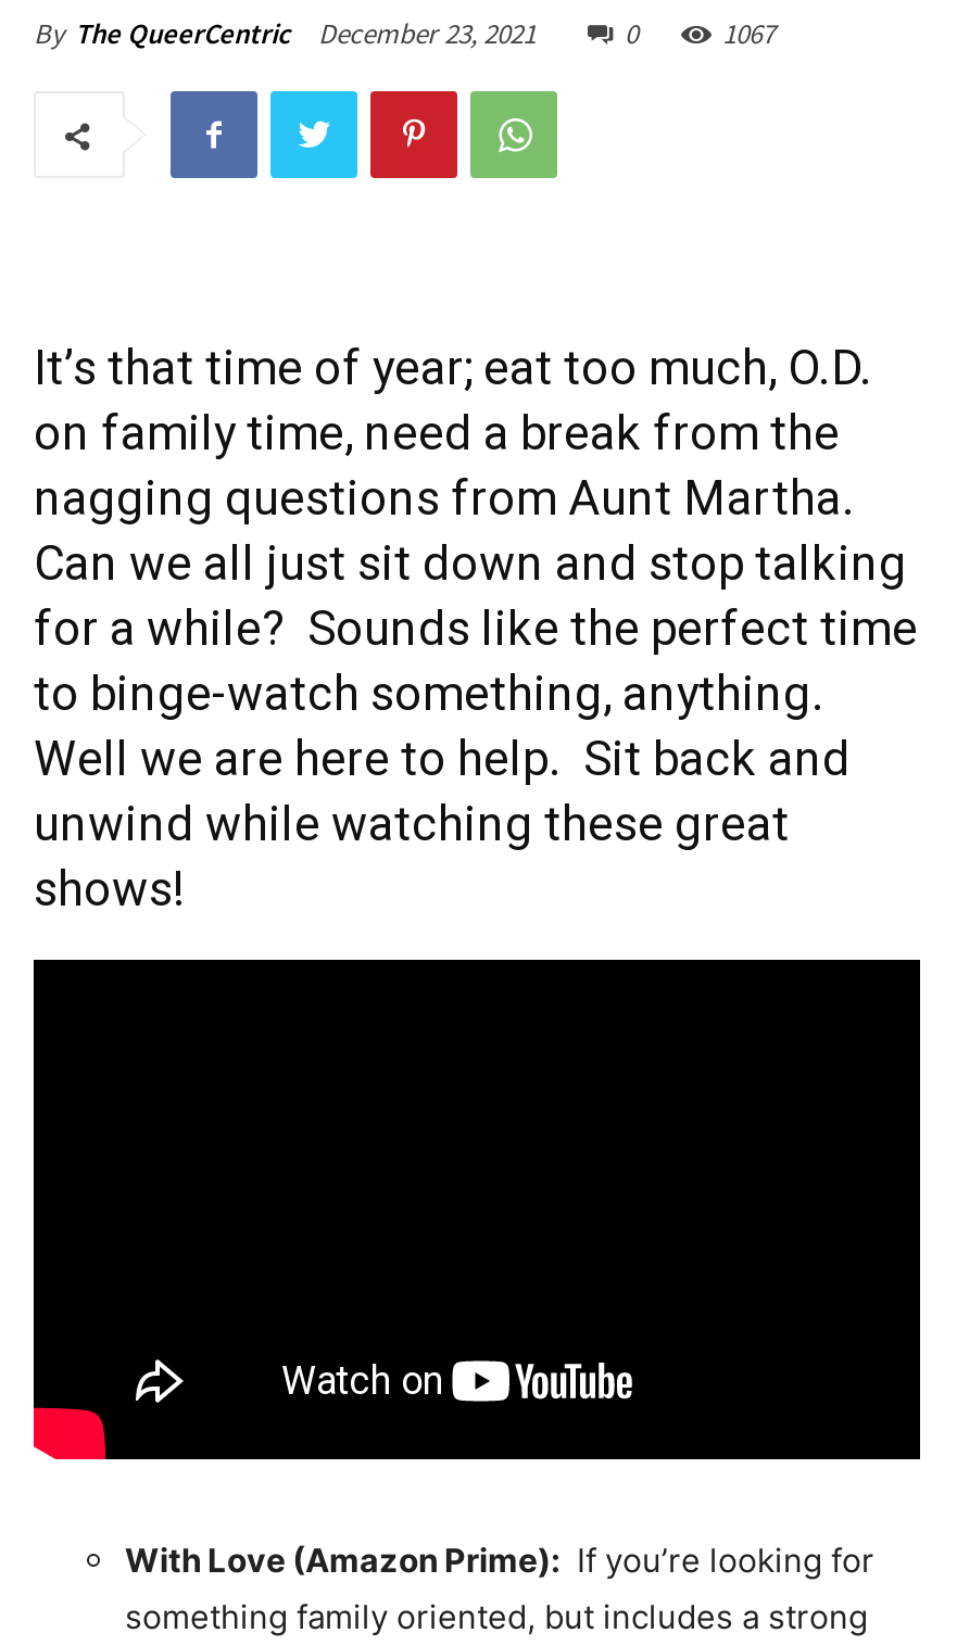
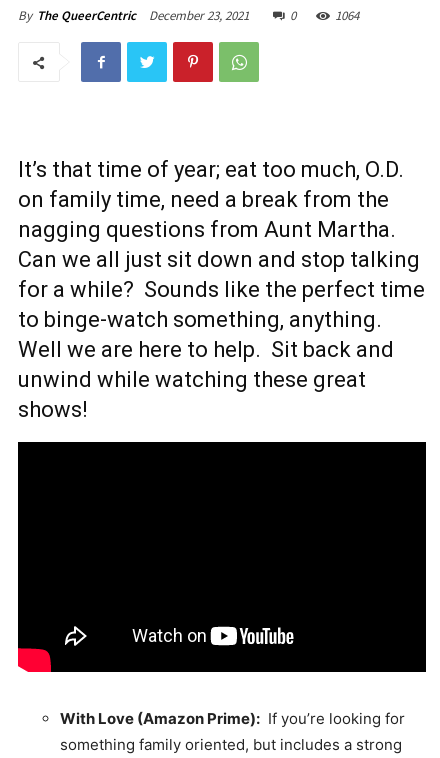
- 1067
+ 1064
